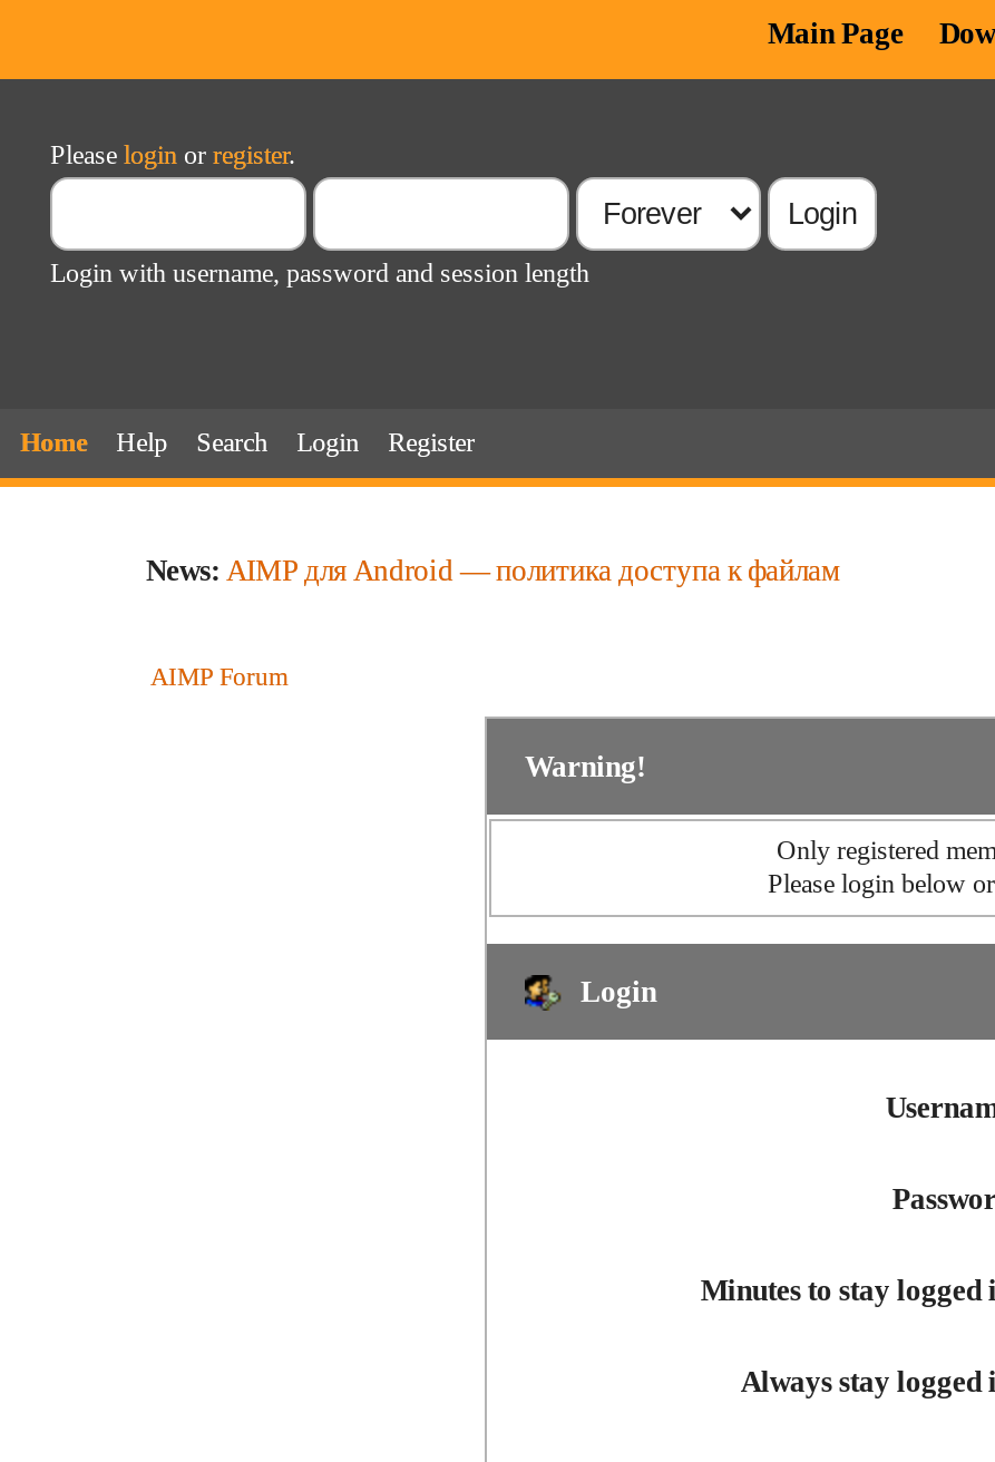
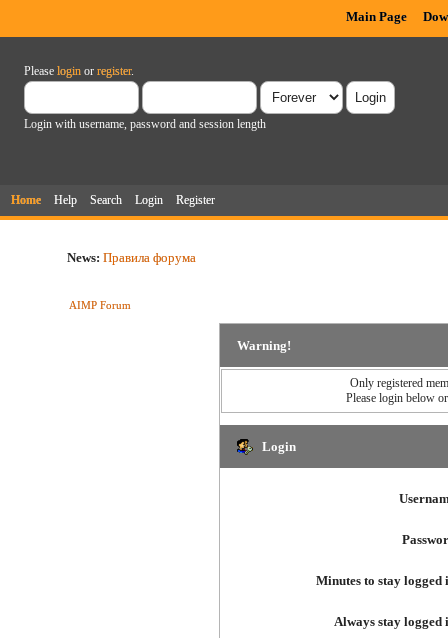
- News: AIMP для Android — политика доступа к файлам
+ News: Правила форума
